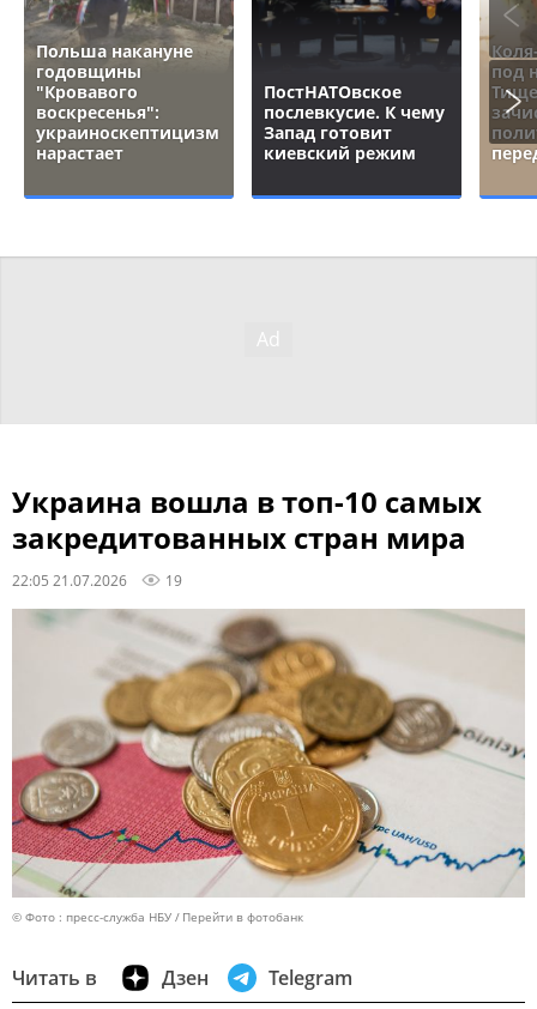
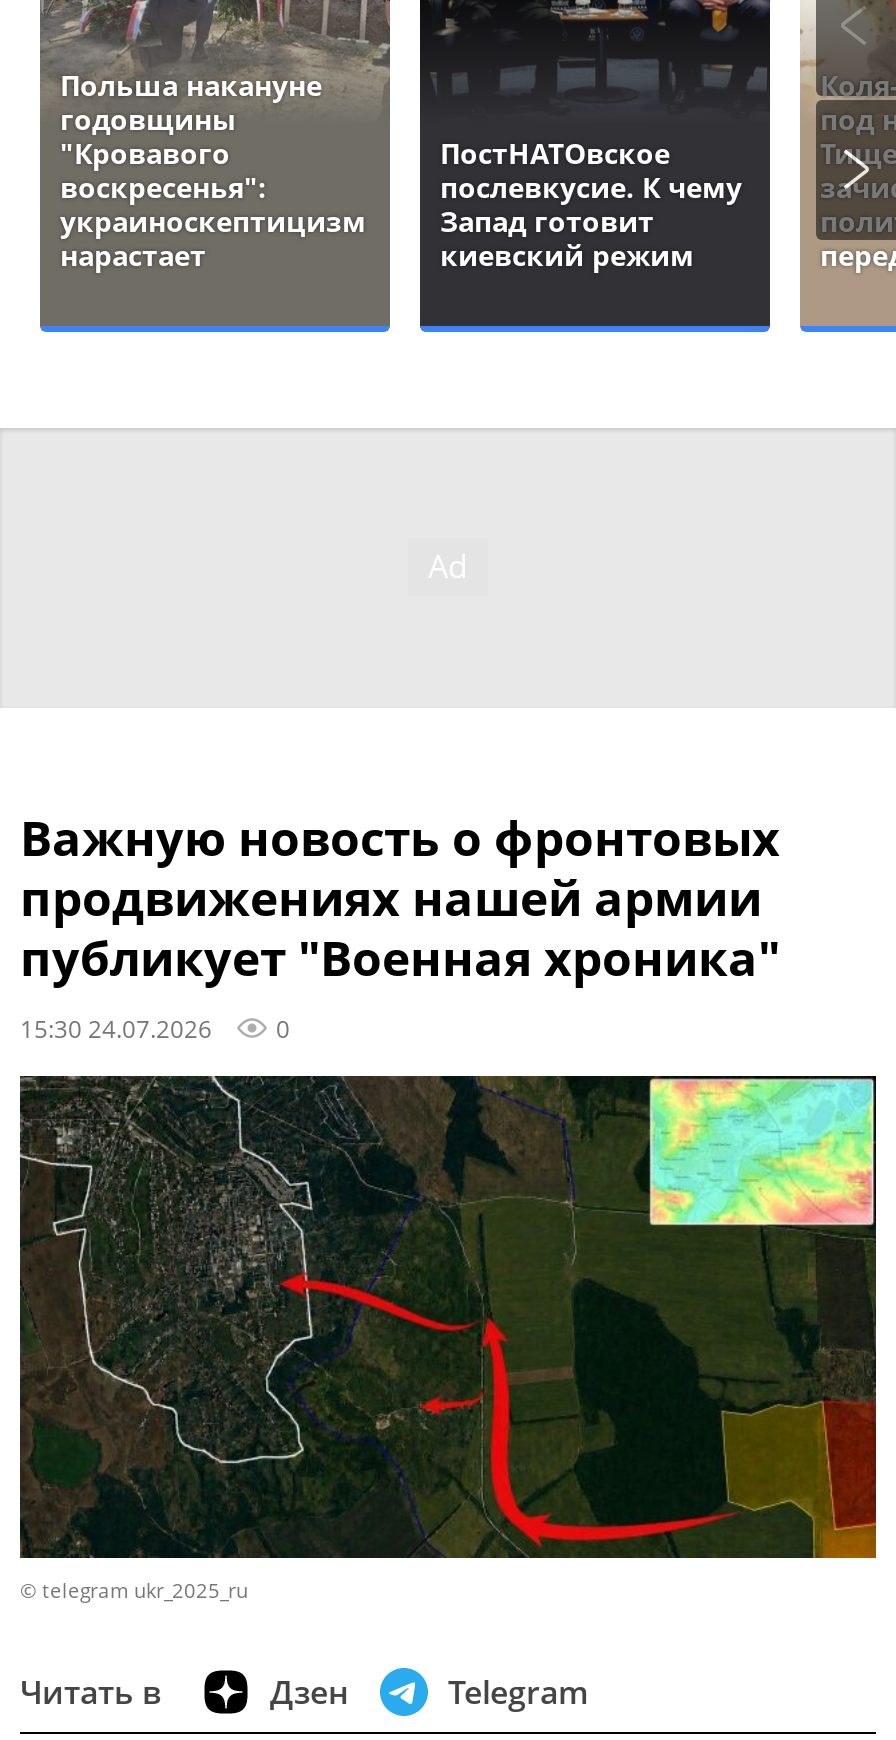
- Украина вошла в топ-10 самых
- закредитованных стран мира
- 22:05 21.07.2026
- 19
+ Важную новость о фронтовых
+ продвижениях нашей армии
+ публикует "Военная хроника"
+ 15:30 24.07.2026
+ 0

- [image]
- © Фото : пресс-служба НБУ
- Перейти в фотобанк
+ [image]
+ © telegram ukr_2025_ru
